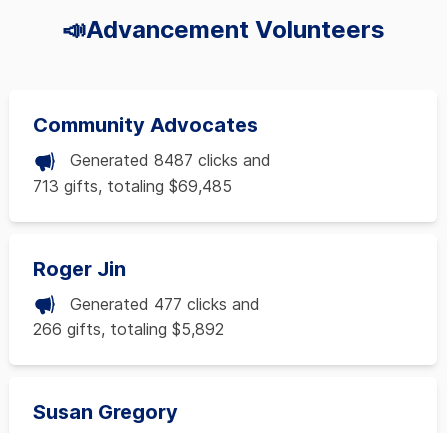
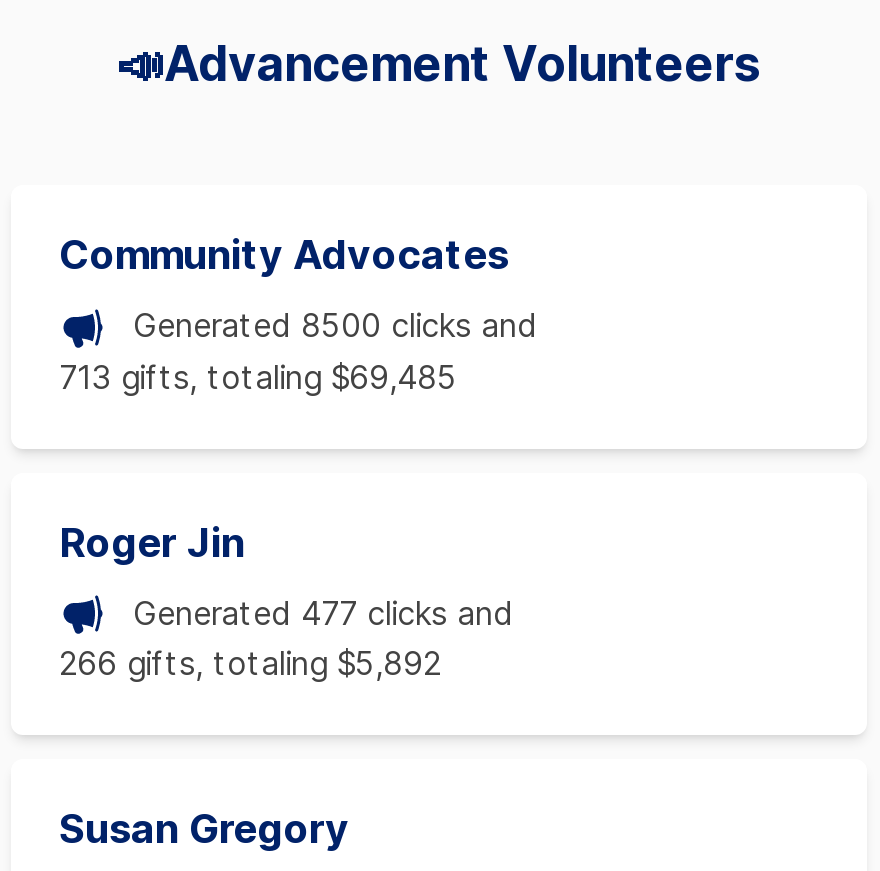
- Generated 8487 clicks and
+ Generated 8500 clicks and
